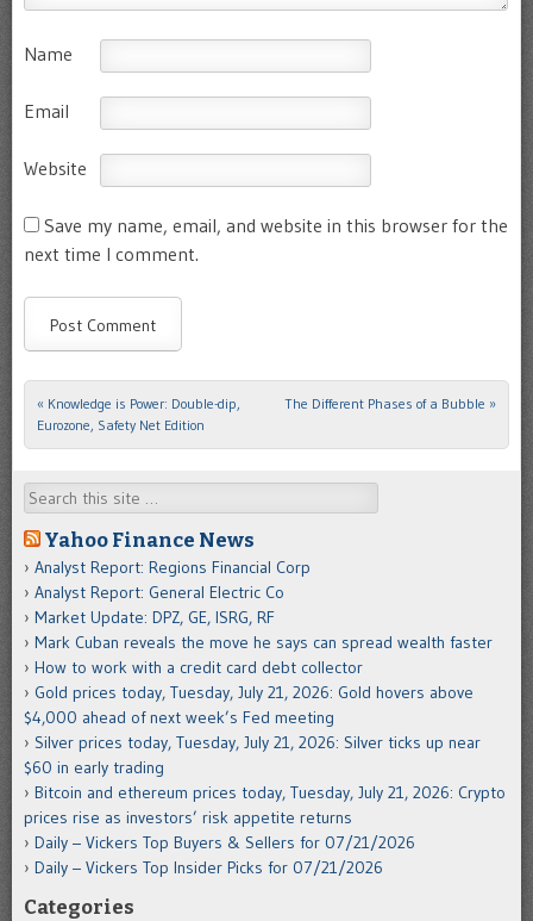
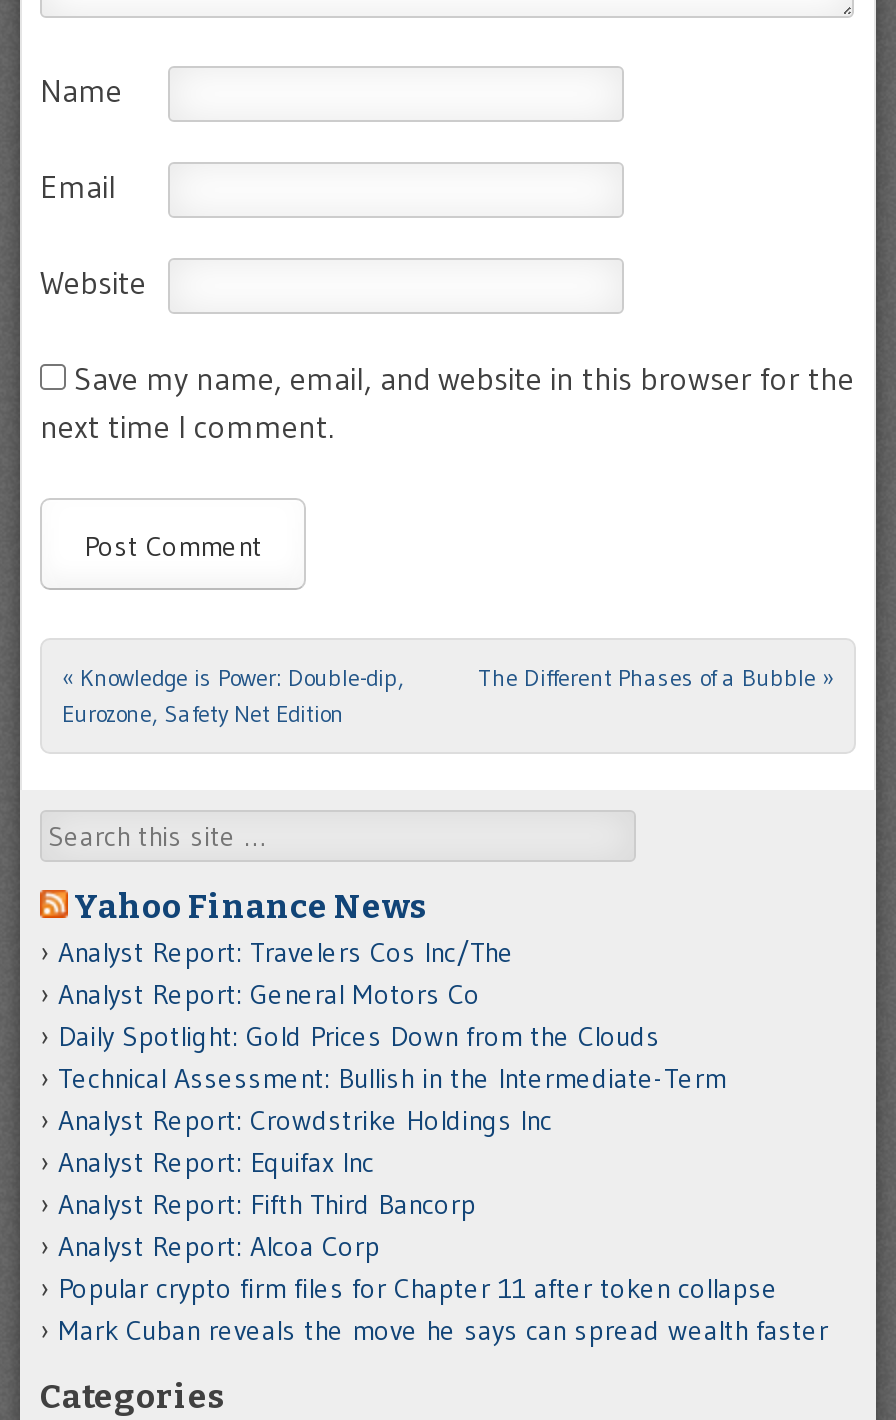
- Analyst Report: Regions Financial Corp
- Analyst Report: General Electric Co
- Market Update: DPZ, GE, ISRG, RF
+ Analyst Report: Travelers Cos Inc/The
+ Analyst Report: General Motors Co
+ Daily Spotlight: Gold Prices Down from the Clouds
+ Technical Assessment: Bullish in the Intermediate-Term
+ Analyst Report: Crowdstrike Holdings Inc
+ Analyst Report: Equifax Inc
+ Analyst Report: Fifth Third Bancorp
+ Analyst Report: Alcoa Corp
+ Popular crypto firm files for Chapter 11 after token collapse

moved down: Mark Cuban reveals the move he says can spread wealth faster

- How to work with a credit card debt collector
- Gold prices today, Tuesday, July 21, 2026: Gold hovers above
- $4,000 ahead of next week’s Fed meeting
- Silver prices today, Tuesday, July 21, 2026: Silver ticks up near
- $60 in early trading
- Bitcoin and ethereum prices today, Tuesday, July 21, 2026: Crypto
- prices rise as investors’ risk appetite returns
- Daily – Vickers Top Buyers & Sellers for 07/21/2026
- Daily – Vickers Top Insider Picks for 07/21/2026
